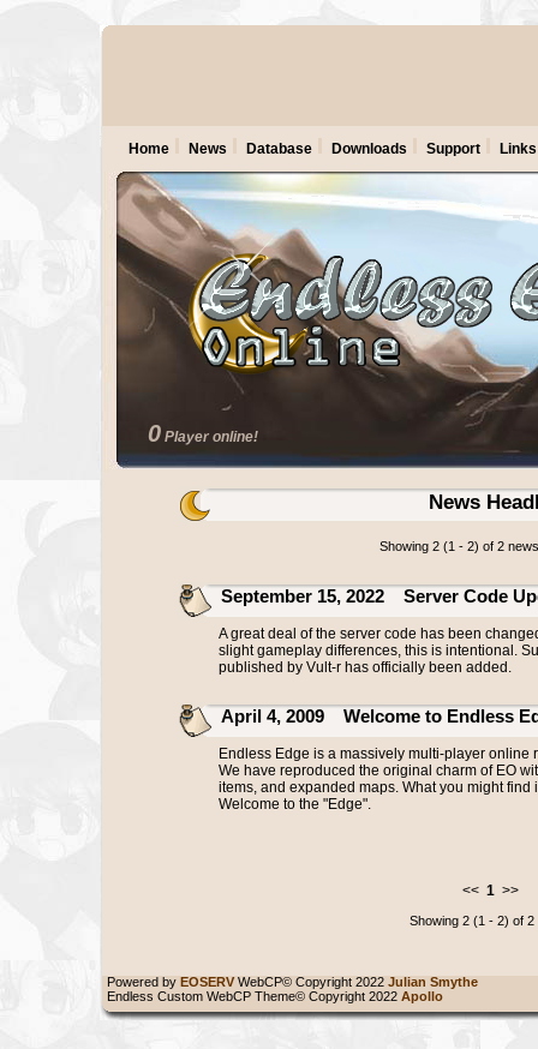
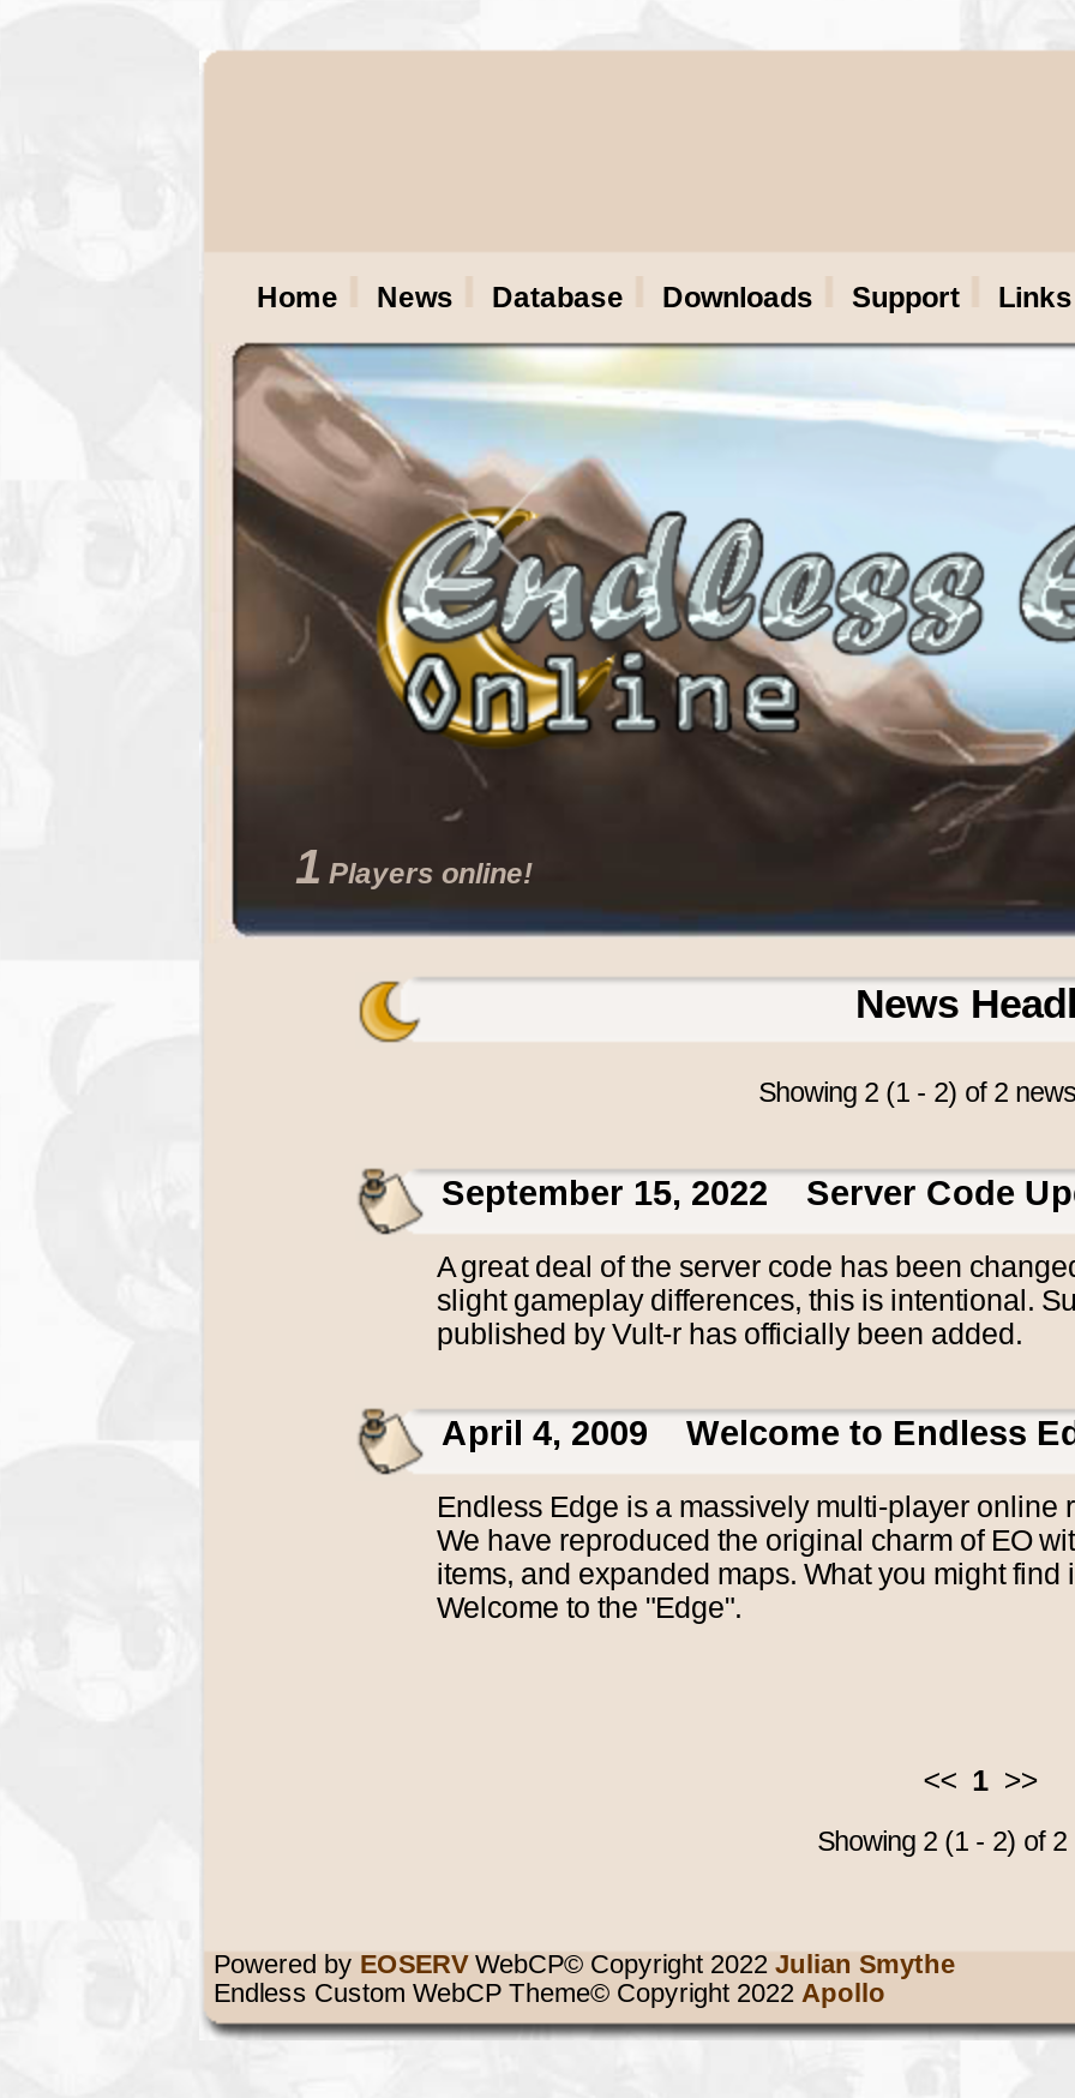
- 0 Player online!
+ 1 Players online!
